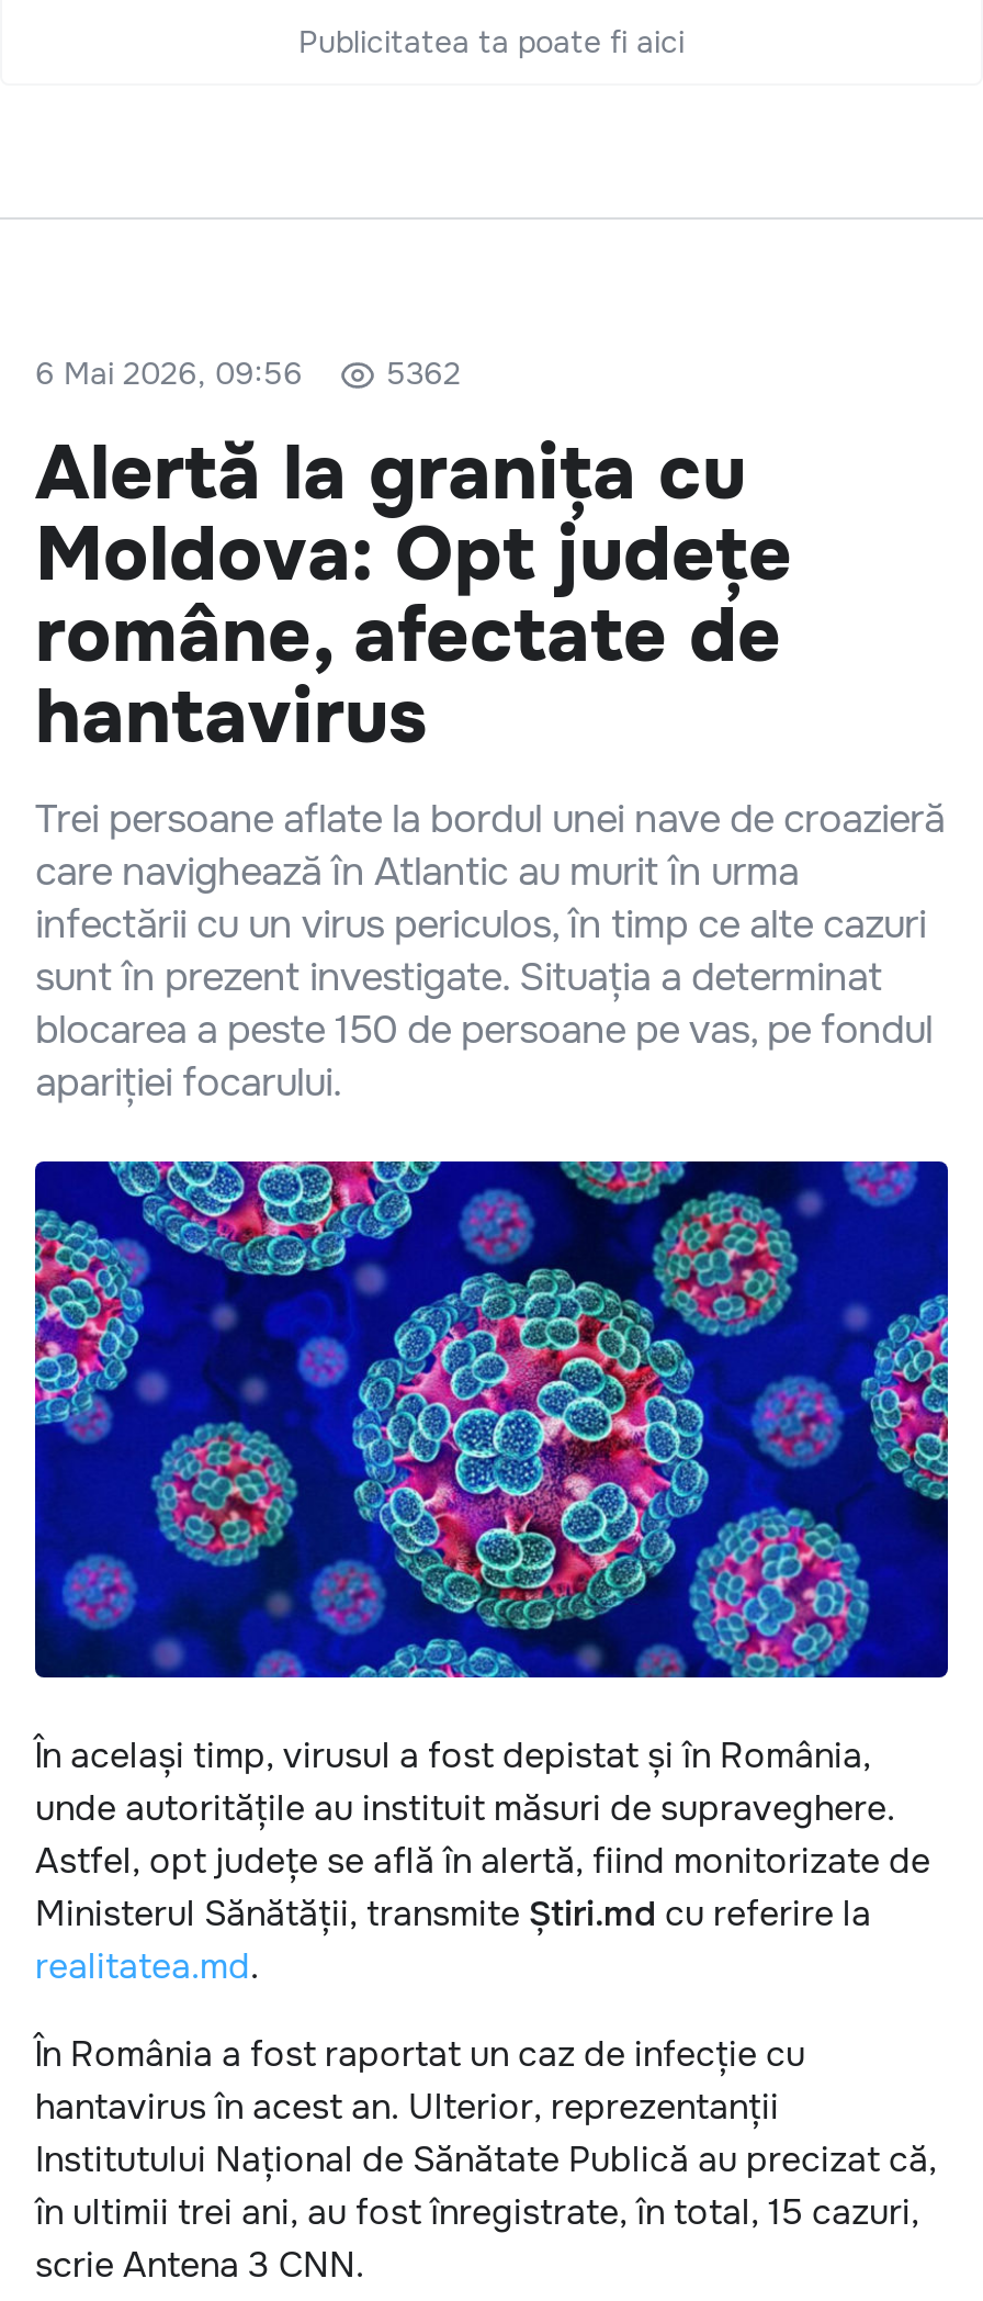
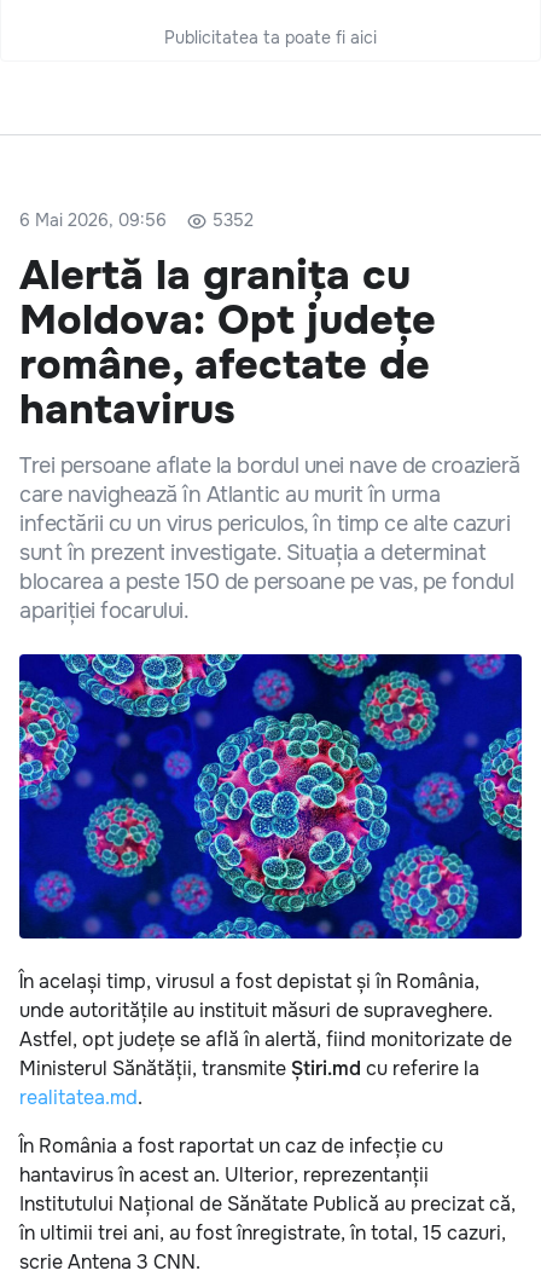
- 5362
+ 5352
